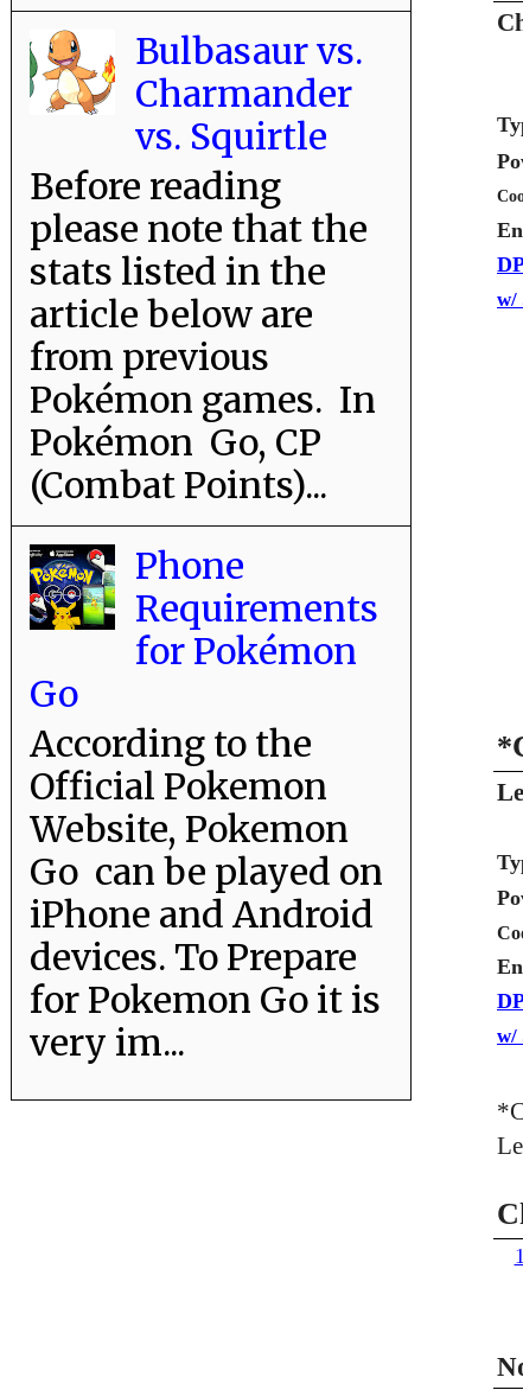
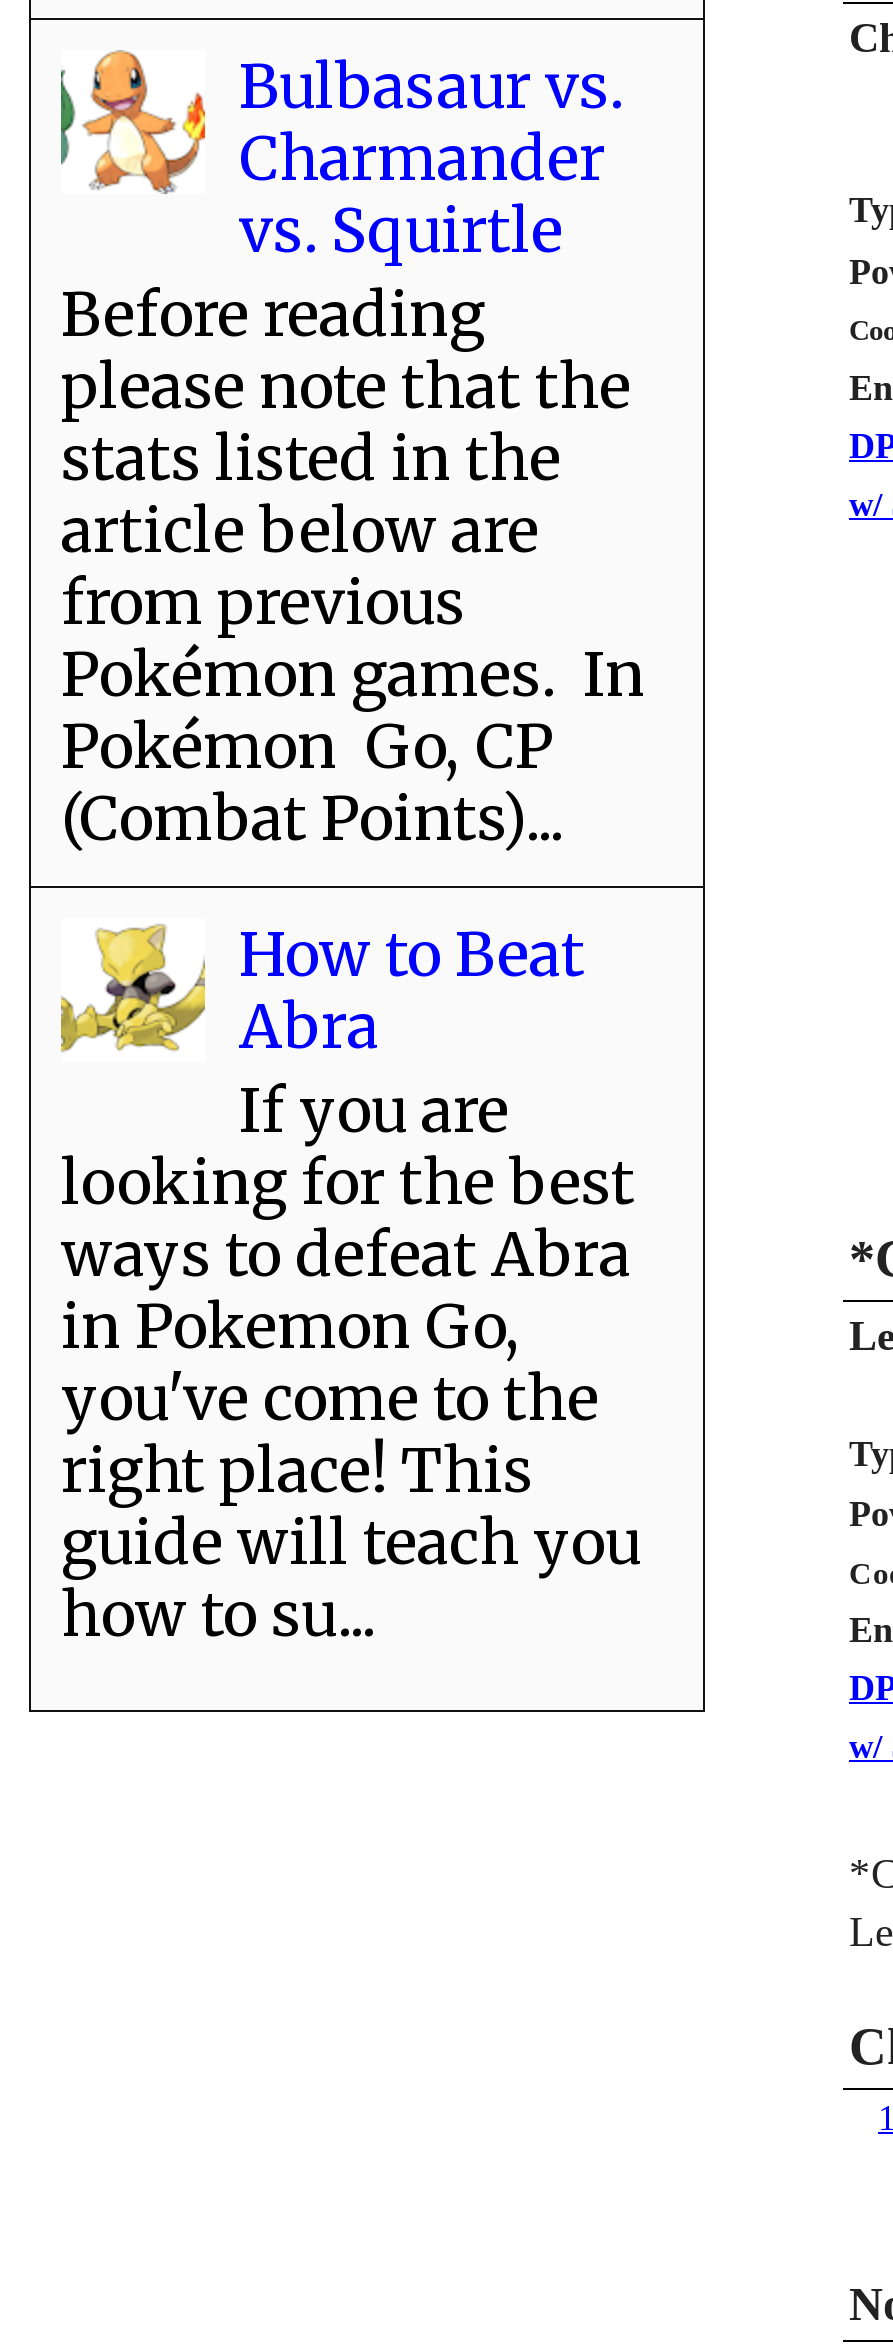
- [image]
- Phone
- Requirements
- for Pokémon
- Go
- According to the
- Official Pokemon
- Website, Pokemon
- Go can be played on
- iPhone and Android
- devices. To Prepare
- for Pokemon Go it is
- very im...
+ [image]
+ How to Beat
+ Abra
+ If you are
+ looking for the best
+ ways to defeat Abra
+ in Pokemon Go,
+ you've come to the
+ right place! This
+ guide will teach you
+ how to su...
